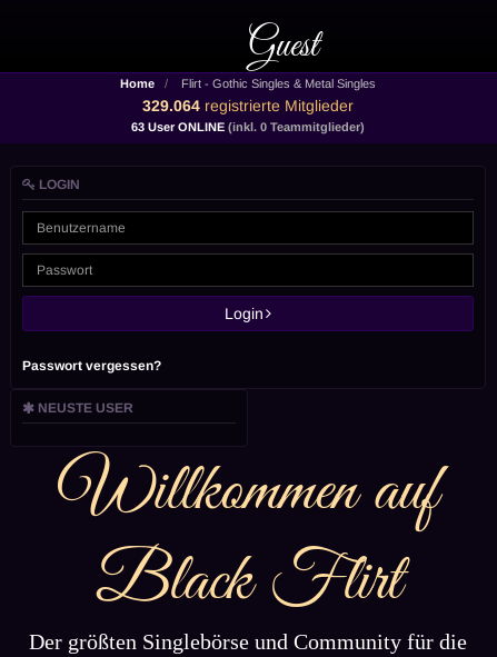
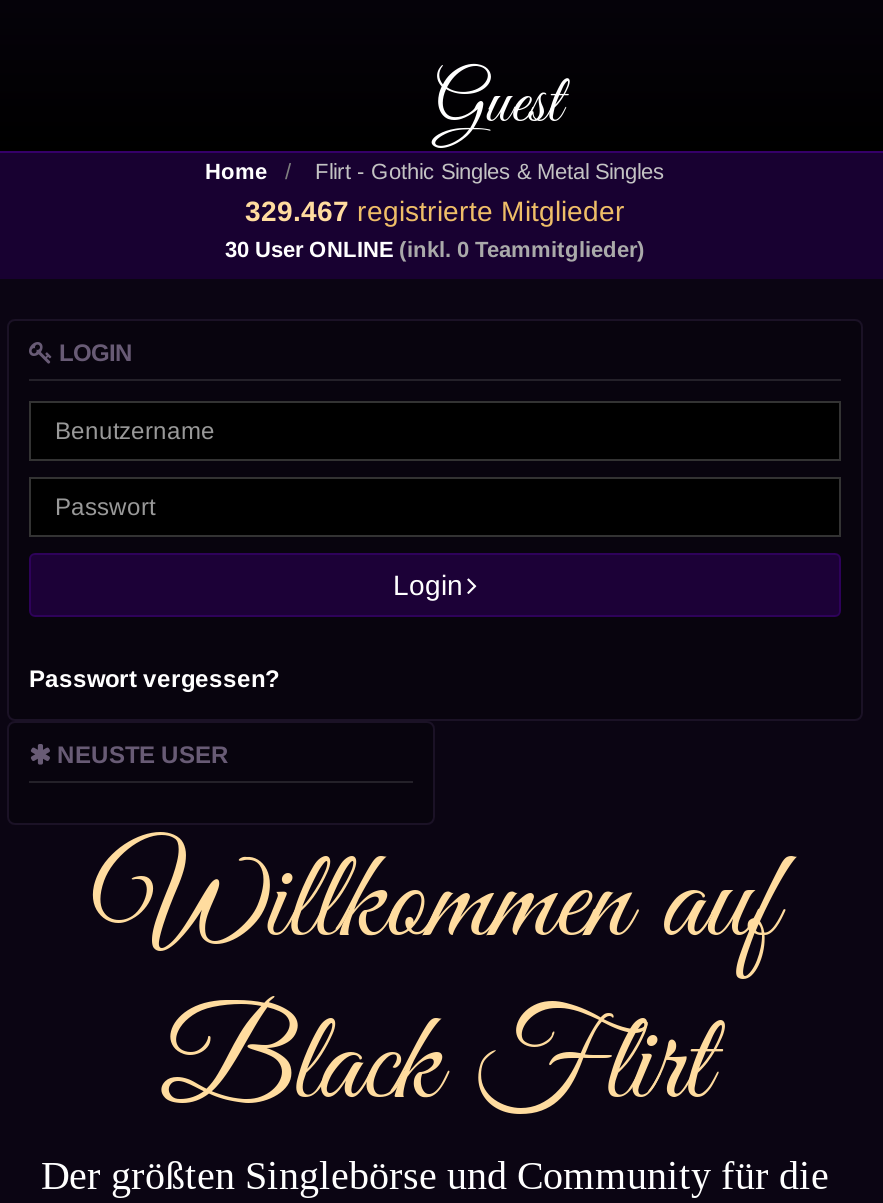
- 329.064 registrierte Mitglieder
+ 329.467 registrierte Mitglieder

- 63 User ONLINE (inkl. 0 Teammitglieder)
+ 30 User ONLINE (inkl. 0 Teammitglieder)
